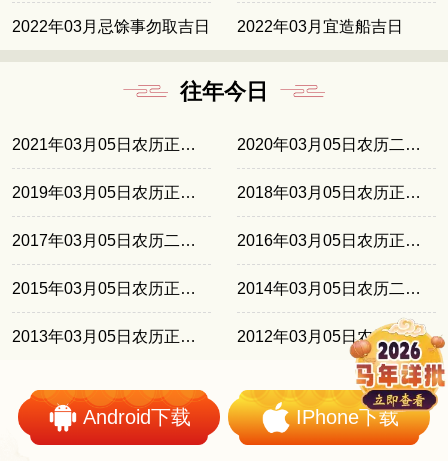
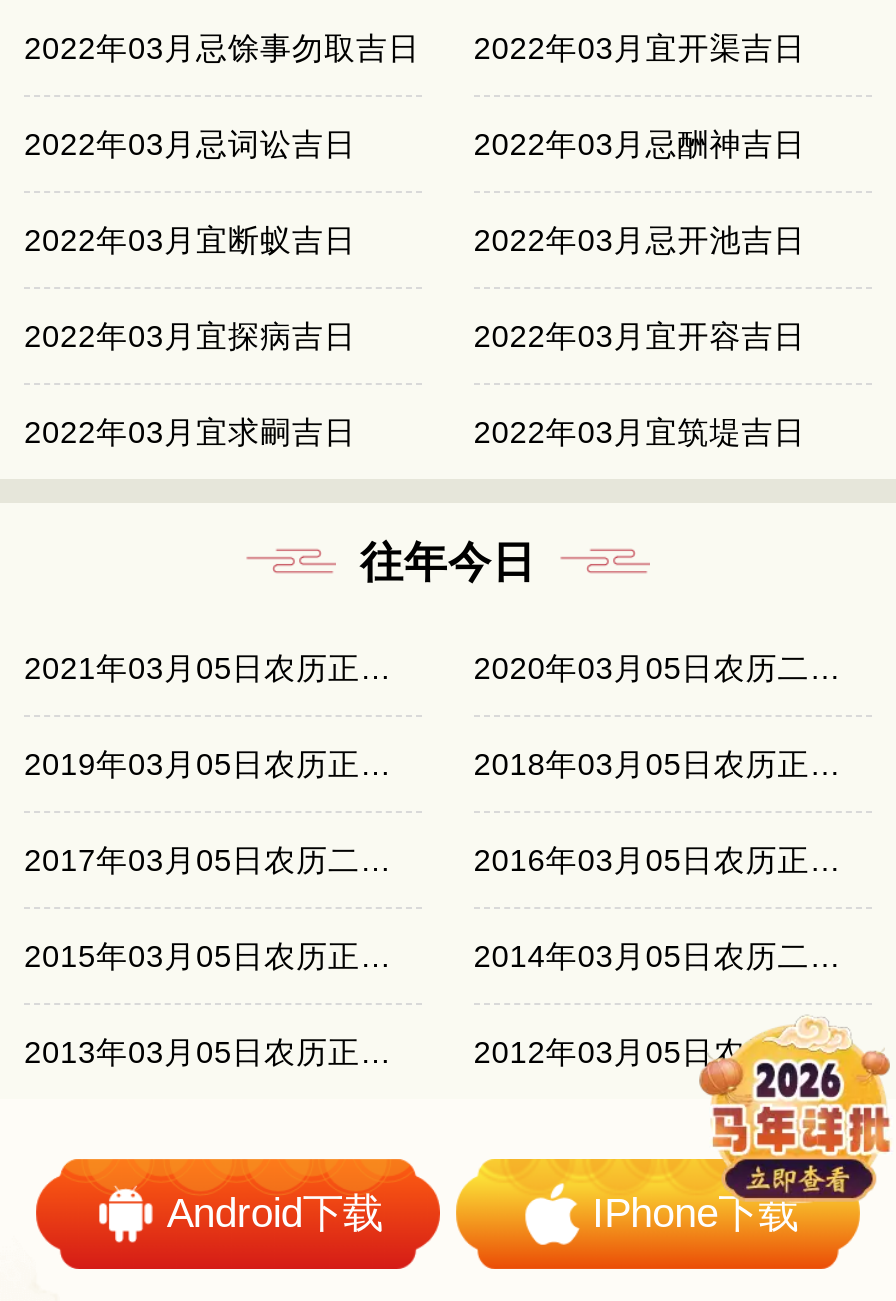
- 2022年03月宜造船吉日
+ 2022年03月宜开渠吉日
+ 2022年03月忌词讼吉日
+ 2022年03月忌酬神吉日
+ 2022年03月宜断蚁吉日
+ 2022年03月忌开池吉日
+ 2022年03月宜探病吉日
+ 2022年03月宜开容吉日
+ 2022年03月宜求嗣吉日
+ 2022年03月宜筑堤吉日
